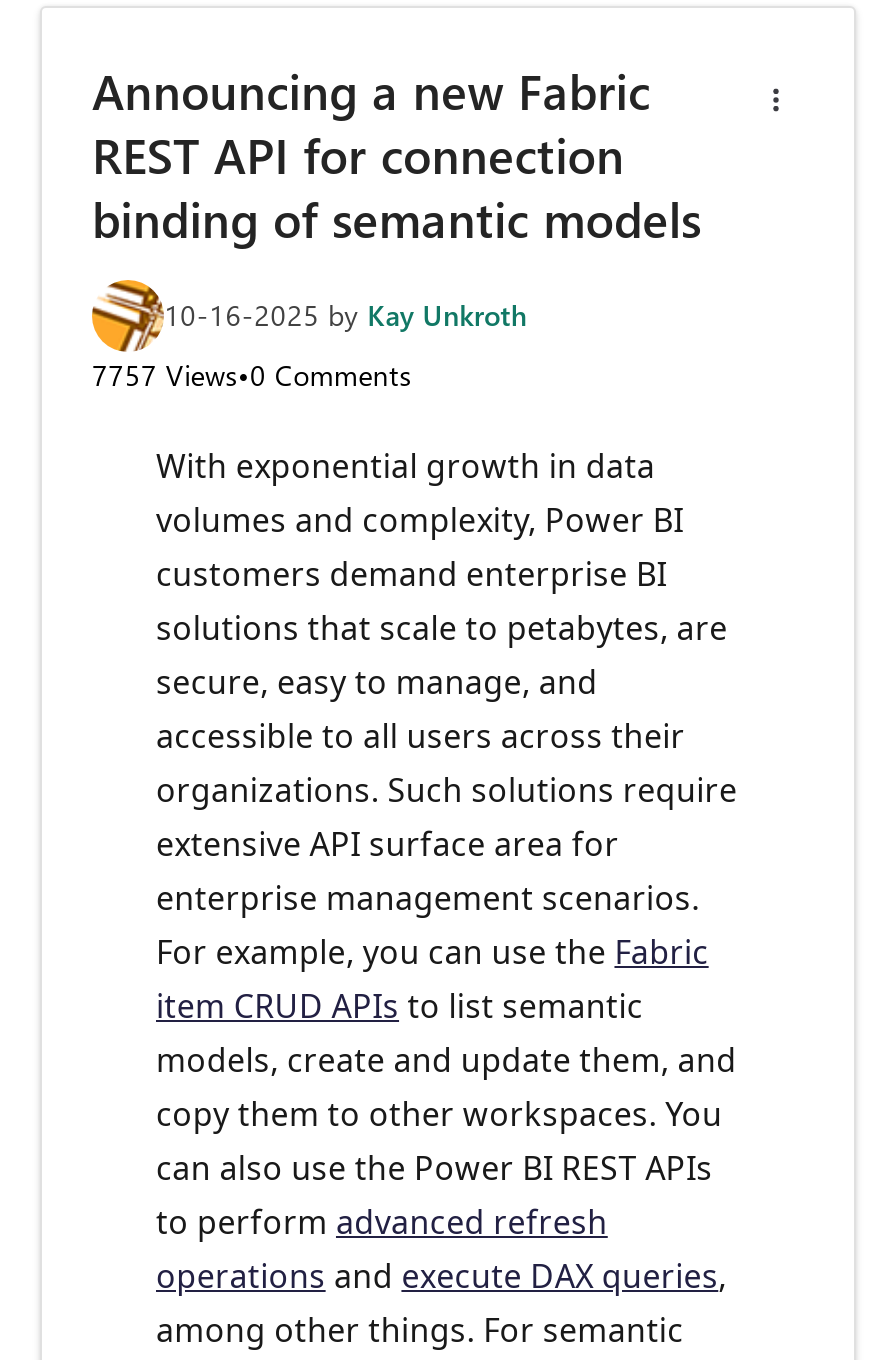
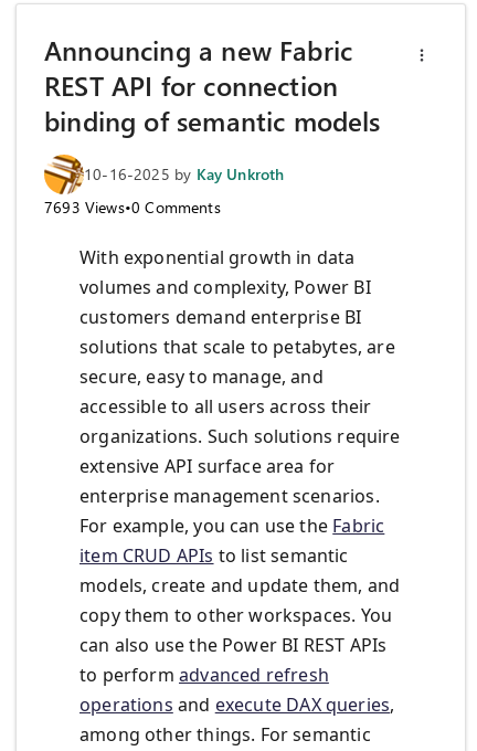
- 7757 Views•0 Comments
+ 7693 Views•0 Comments
